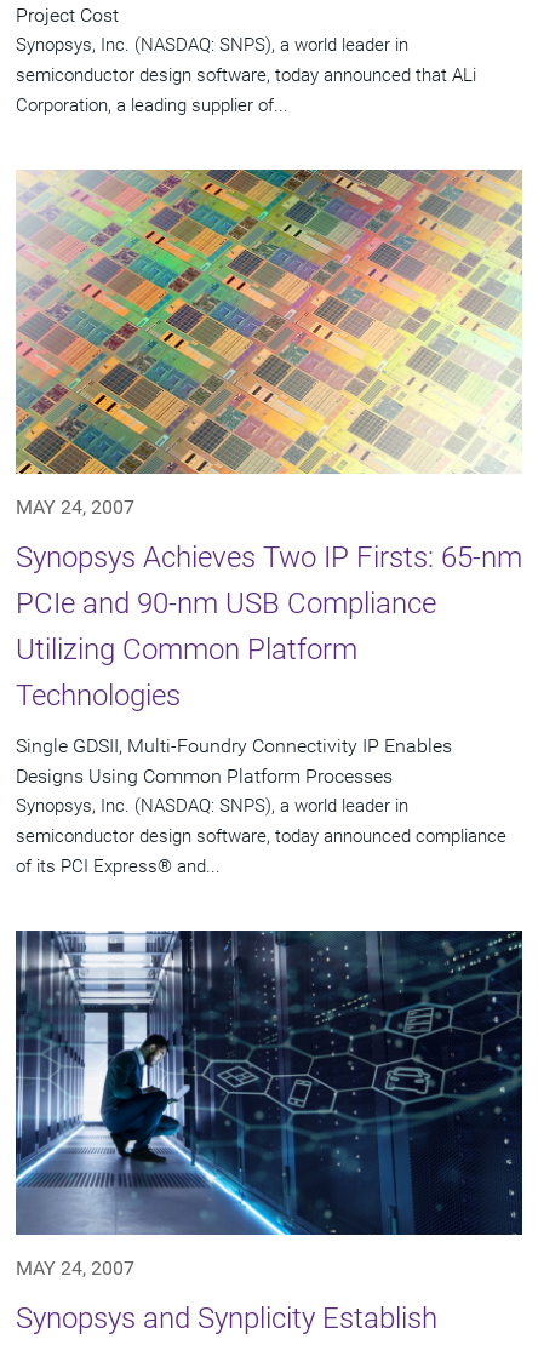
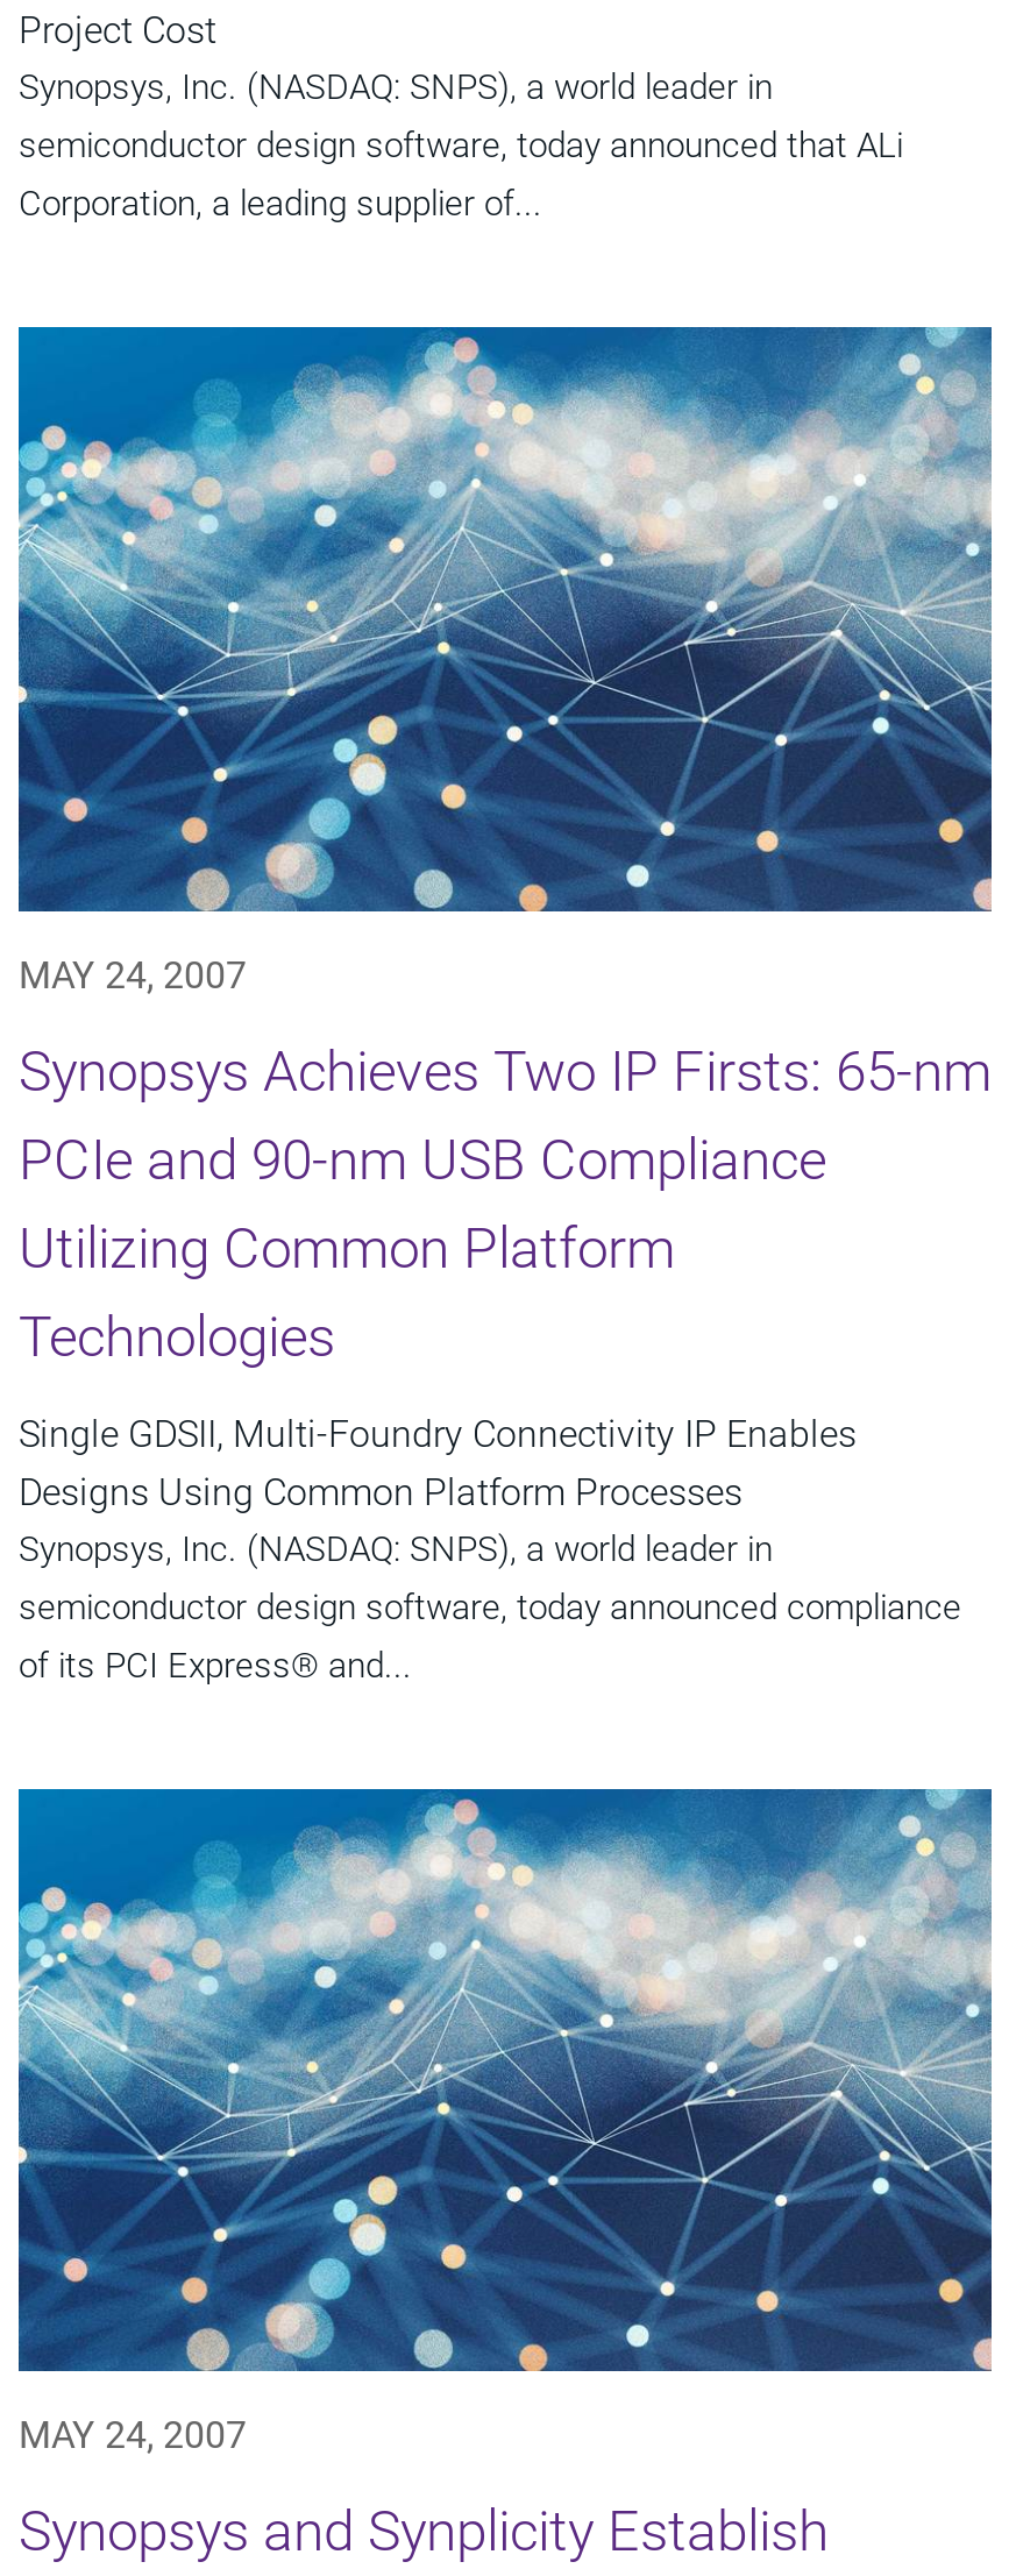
- [image]
+ [image]

- [image]
+ [image]
